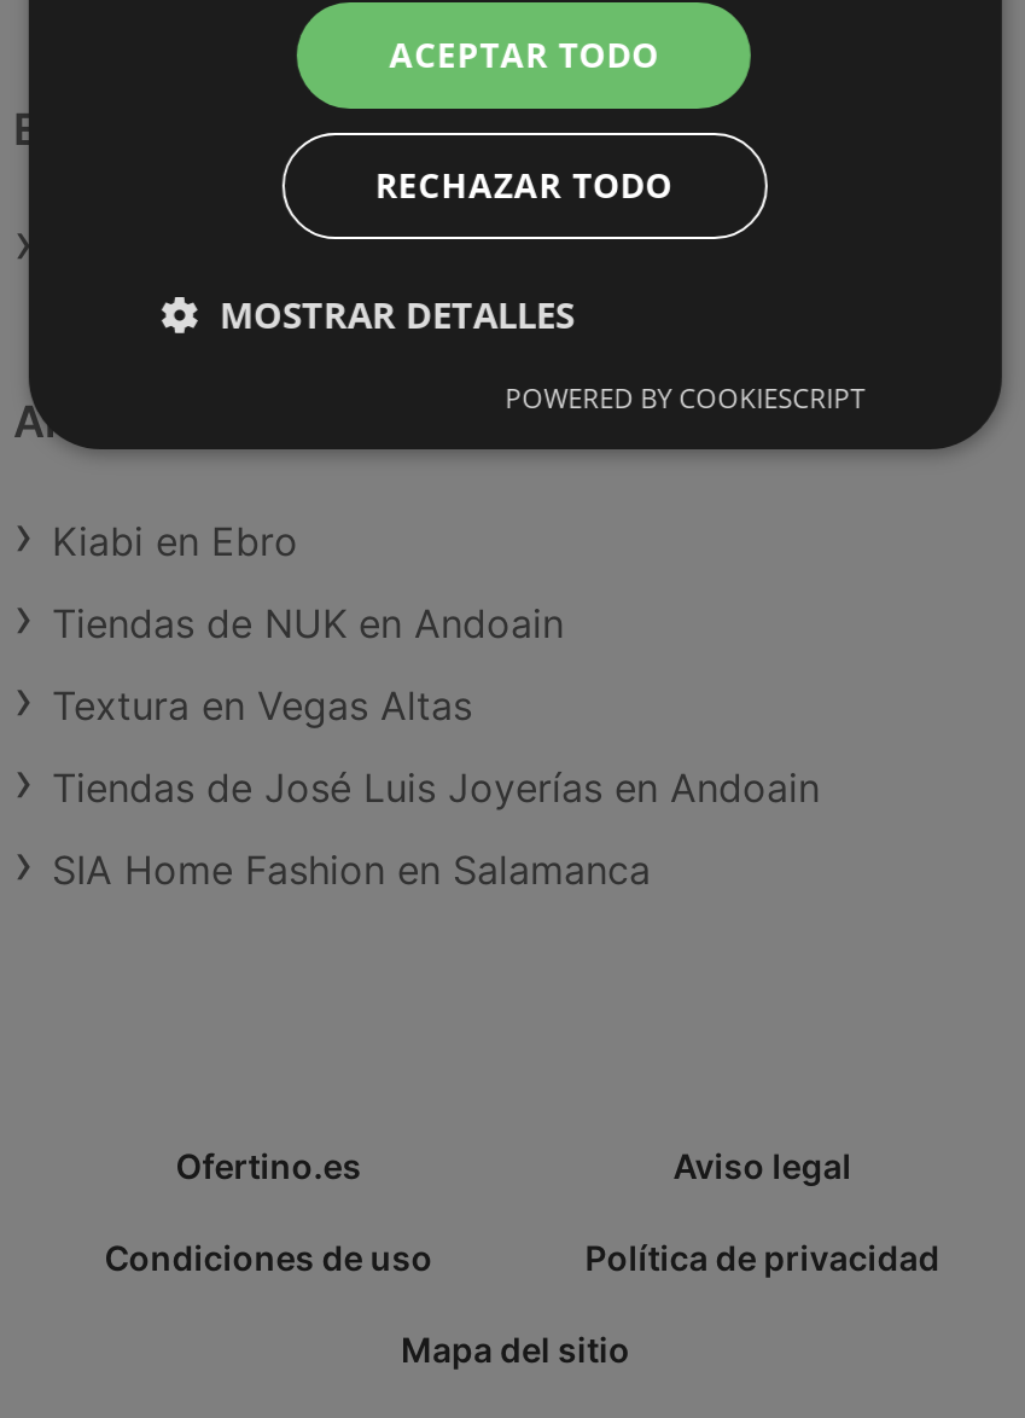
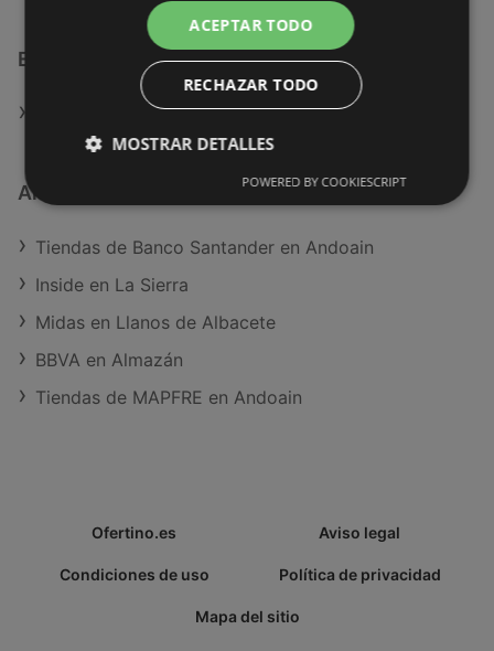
- Kiabi en Ebro
+ Tiendas de Banco Santander en Andoain

- Tiendas de NUK en Andoain
+ Inside en La Sierra

- Textura en Vegas Altas
+ Midas en Llanos de Albacete

- Tiendas de José Luis Joyerías en Andoain
+ BBVA en Almazán

- SIA Home Fashion en Salamanca
+ Tiendas de MAPFRE en Andoain
